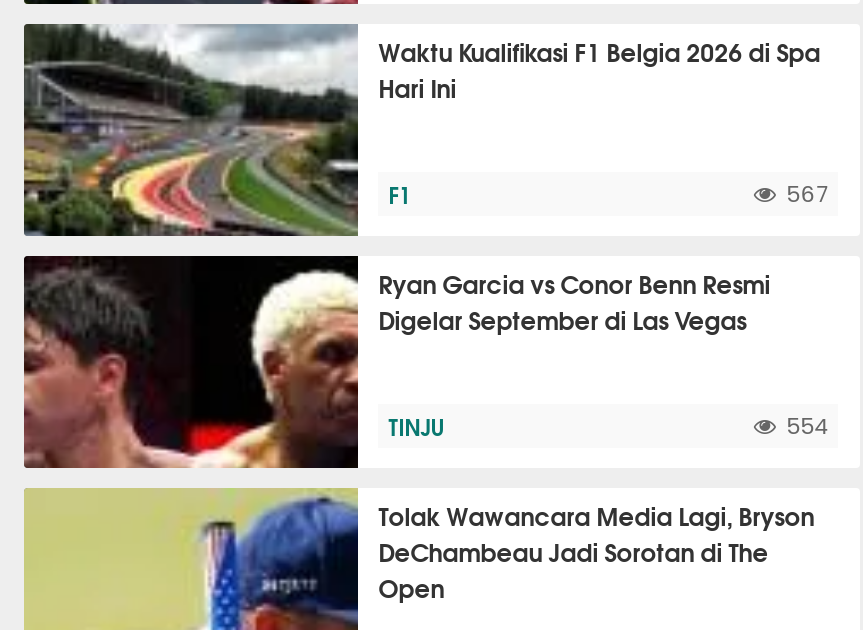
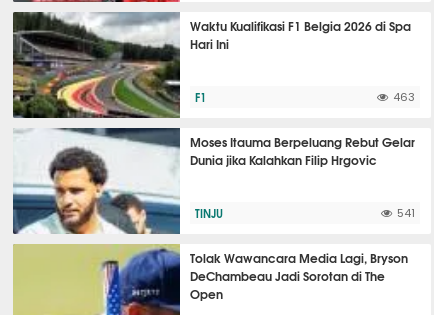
- 567
+ 463

- [image]
- Ryan Garcia vs Conor Benn Resmi
- Digelar September di Las Vegas
+ [image]
+ Moses Itauma Berpeluang Rebut Gelar
+ Dunia jika Kalahkan Filip Hrgovic

- 554
+ 541
